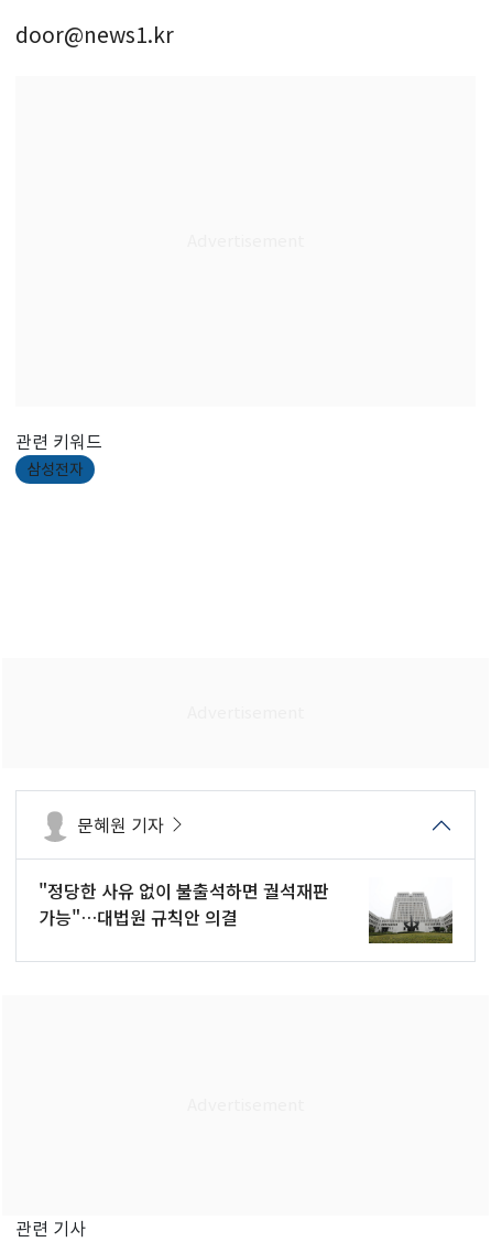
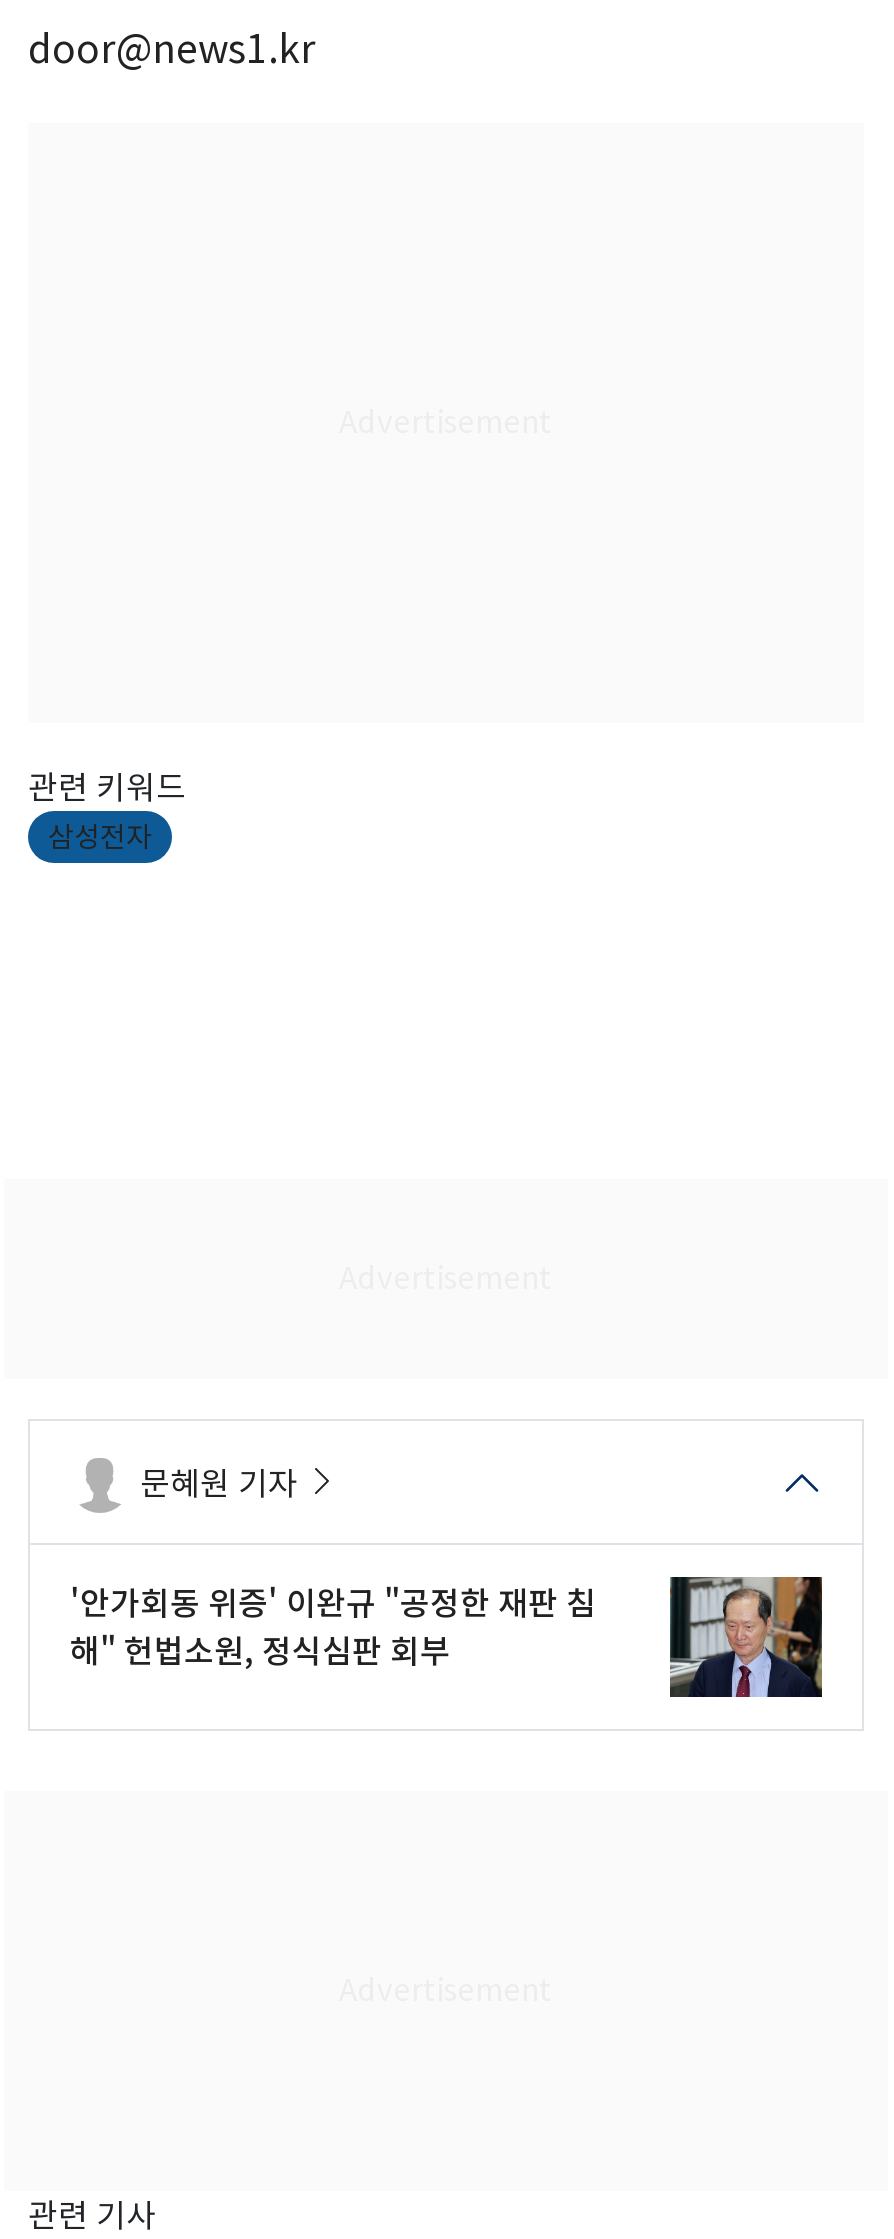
- [image]
- "정당한 사유 없이 불출석하면 궐석재판
- 가능"…대법원 규칙안 의결
+ [image]
+ '안가회동 위증' 이완규 "공정한 재판 침
+ 해" 헌법소원, 정식심판 회부
